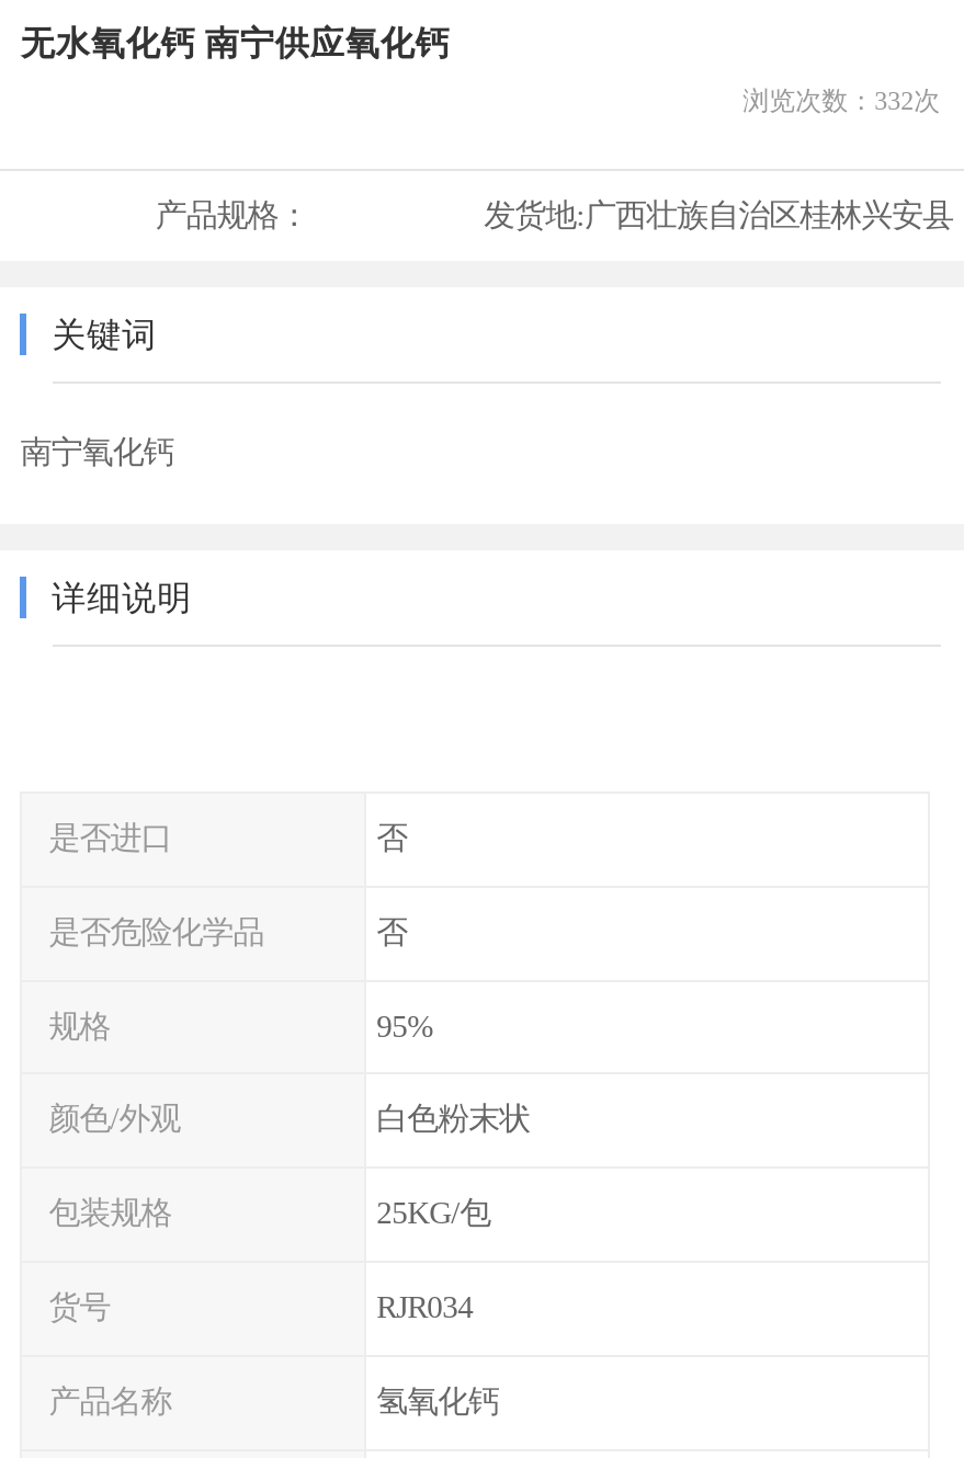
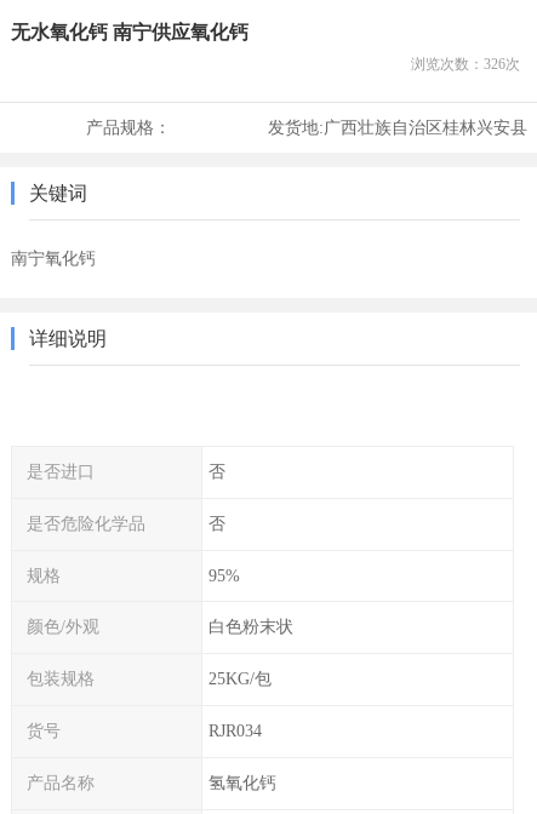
- 浏览次数：332次
+ 浏览次数：326次
